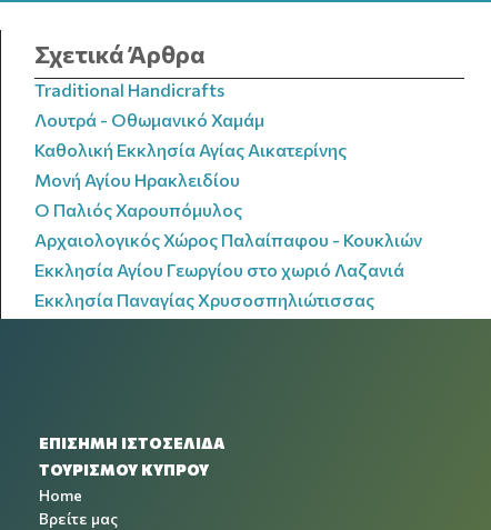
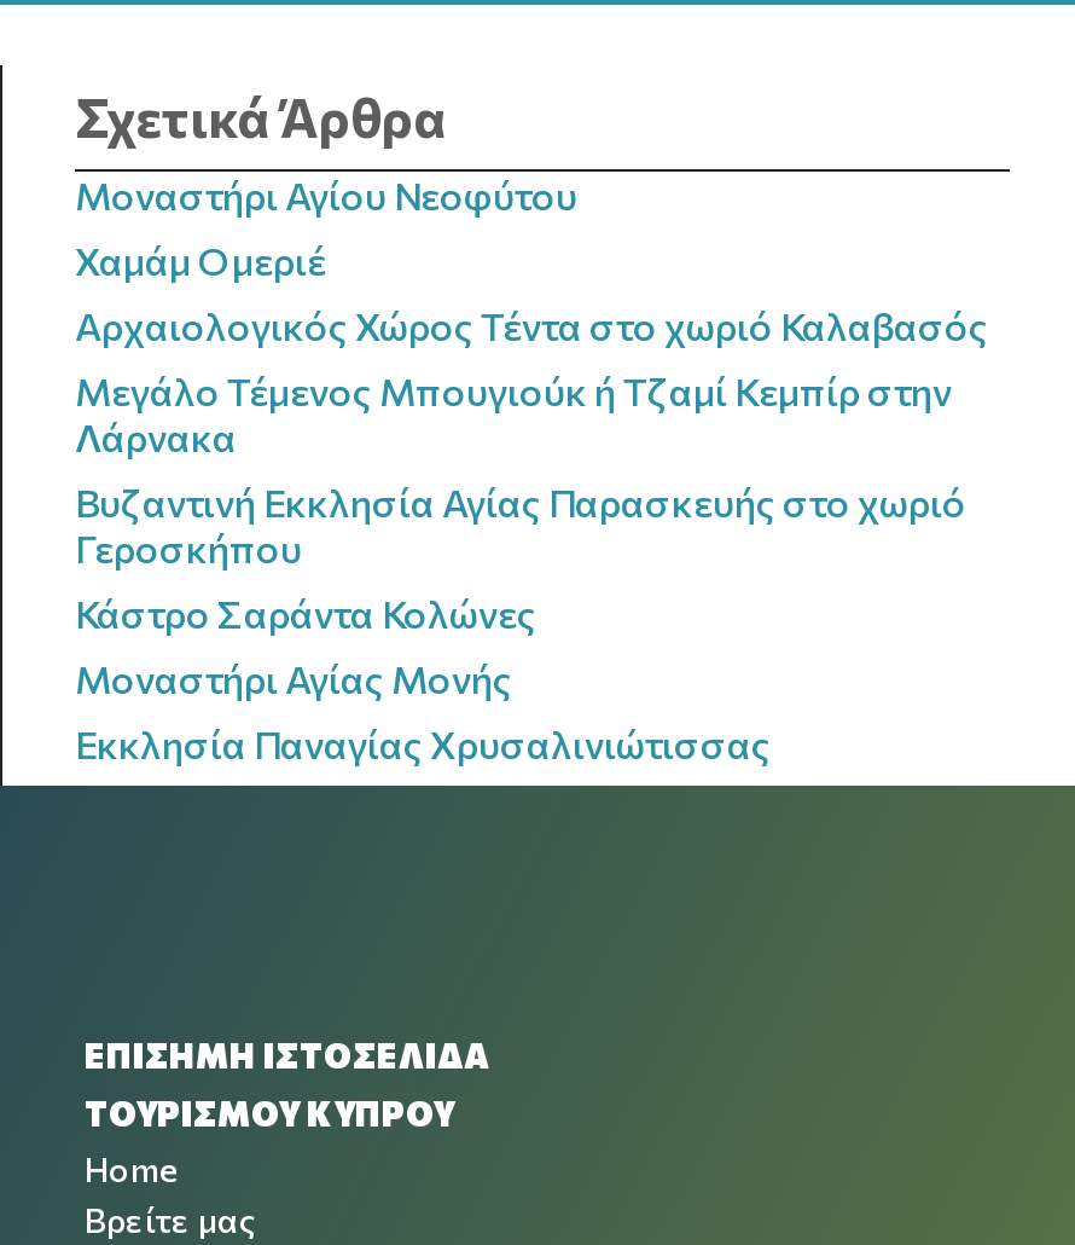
- Traditional Handicrafts
- Λουτρά - Οθωμανικό Χαμάμ
- Καθολική Εκκλησία Αγίας Αικατερίνης
- Μονή Αγίου Ηρακλειδίου
- Ο Παλιός Χαρουπόμυλος
- Αρχαιολογικός Χώρος Παλαίπαφου - Κουκλιών
- Εκκλησία Αγίου Γεωργίου στο χωριό Λαζανιά
- Εκκλησία Παναγίας Χρυσοσπηλιώτισσας
+ Μοναστήρι Αγίου Νεοφύτου
+ Χαμάμ Ομεριέ
+ Αρχαιολογικός Χώρος Τέντα στο χωριό Καλαβασός
+ Μεγάλο Τέμενος Μπουγιούκ ή Τζαμί Κεμπίρ στην
+ Λάρνακα
+ Βυζαντινή Εκκλησία Αγίας Παρασκευής στο χωριό
+ Γεροσκήπου
+ Κάστρο Σαράντα Κολώνες
+ Μοναστήρι Αγίας Μονής
+ Εκκλησία Παναγίας Χρυσαλινιώτισσας
